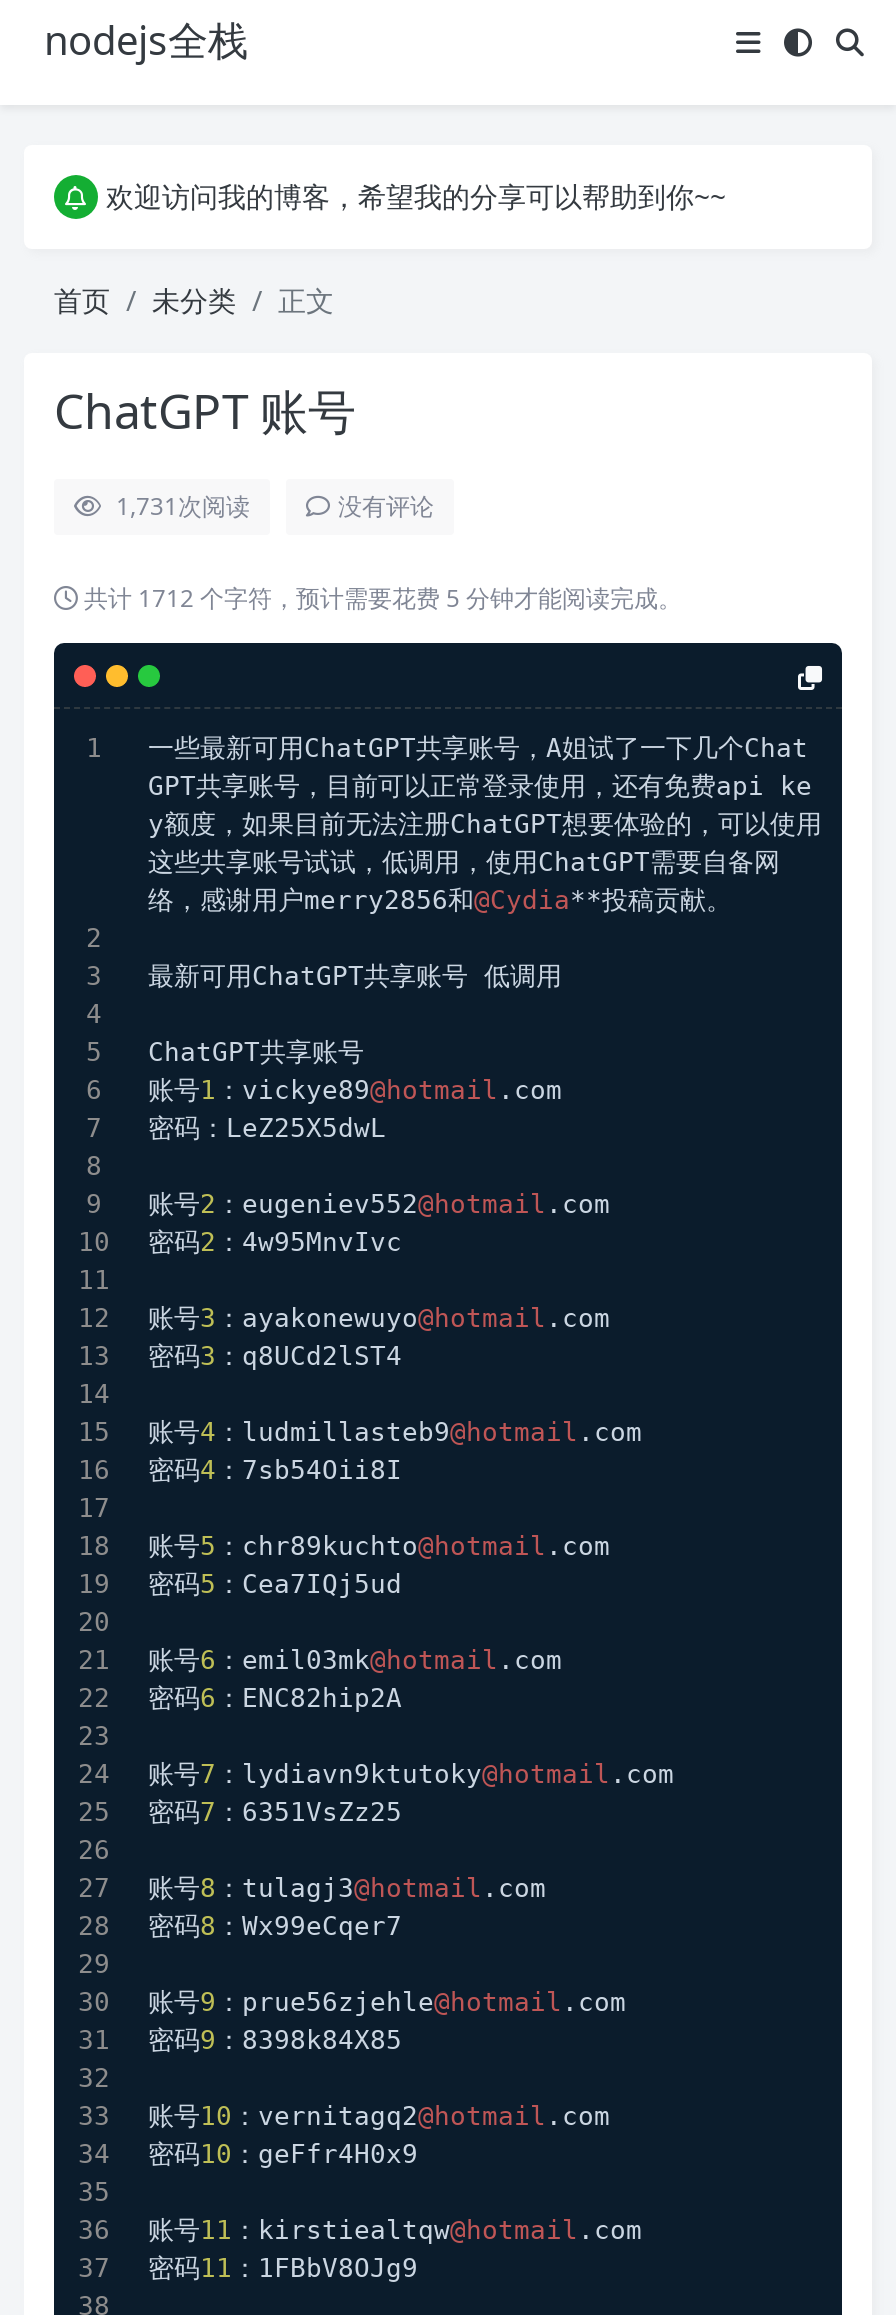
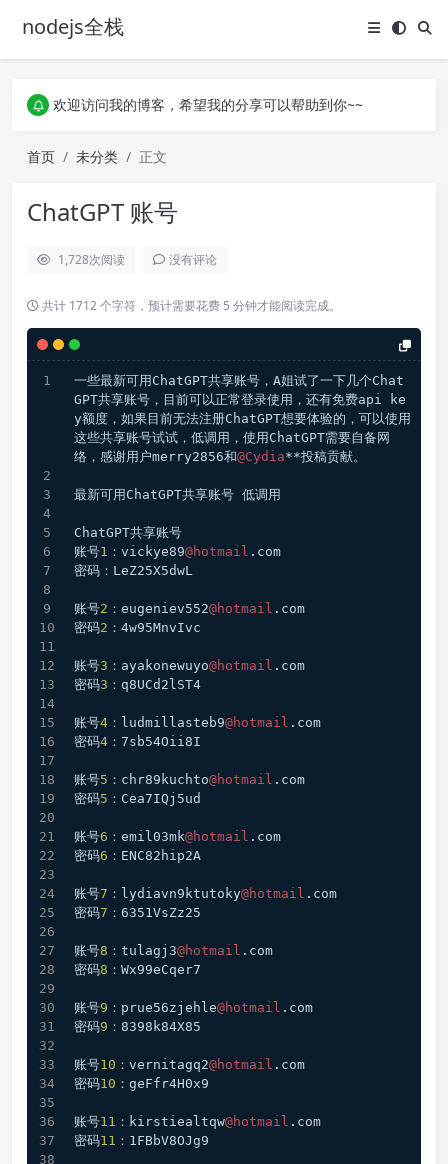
- 1,731次阅读
+ 1,728次阅读
